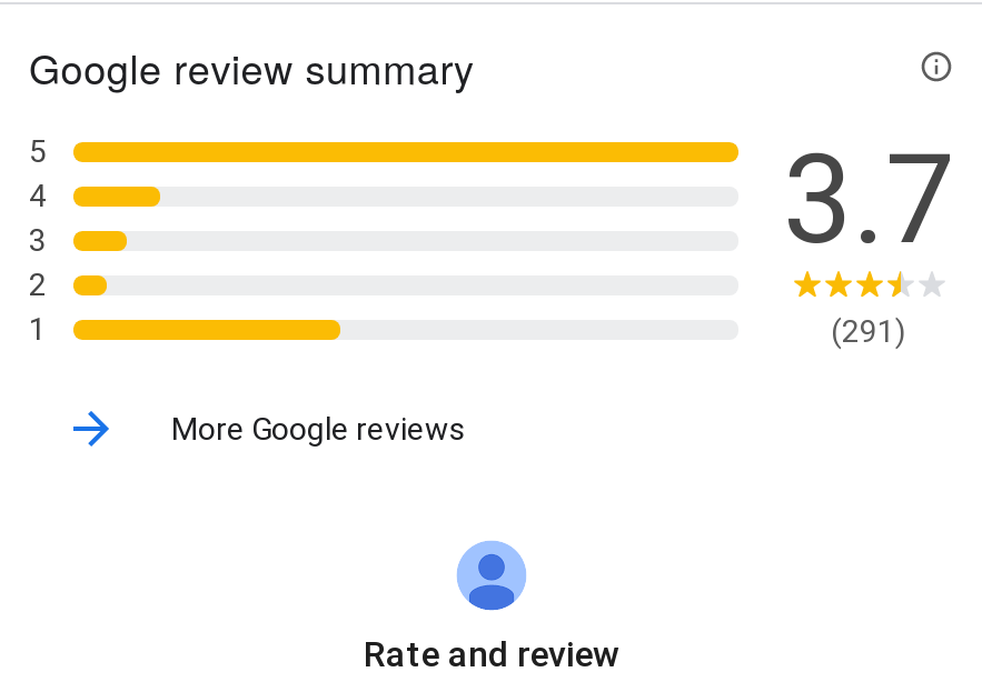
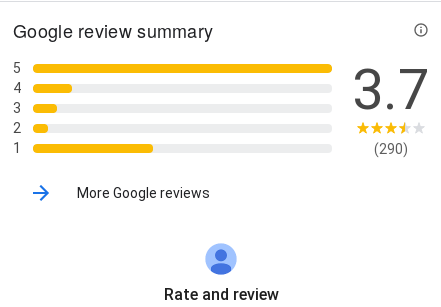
- (291)
+ (290)
